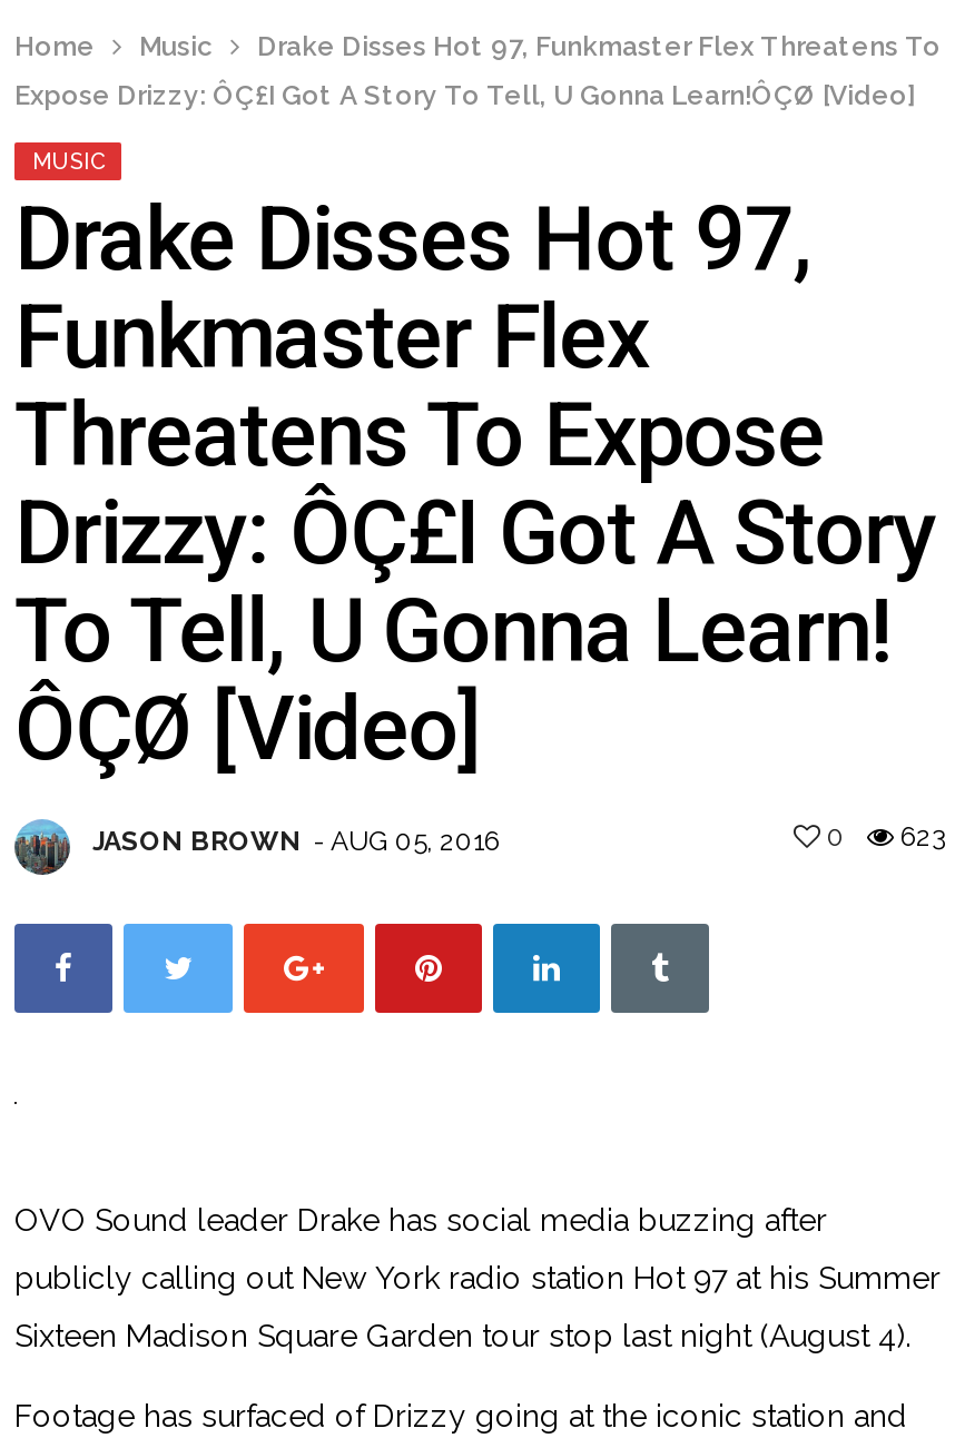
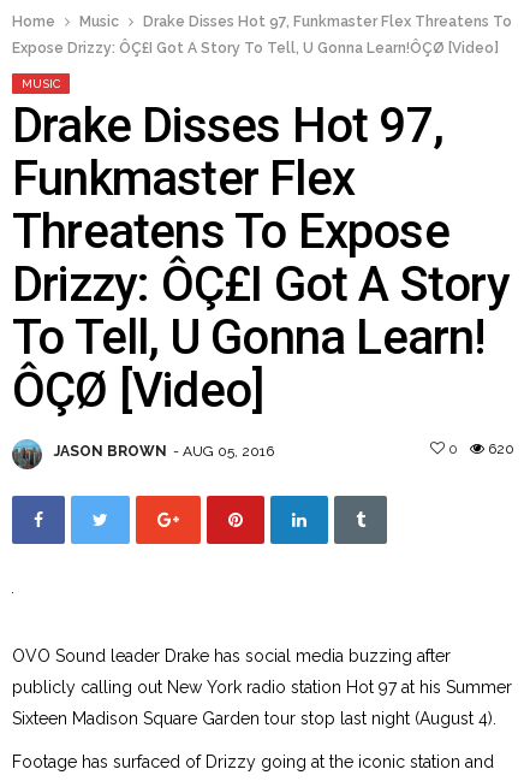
- 623
+ 620
